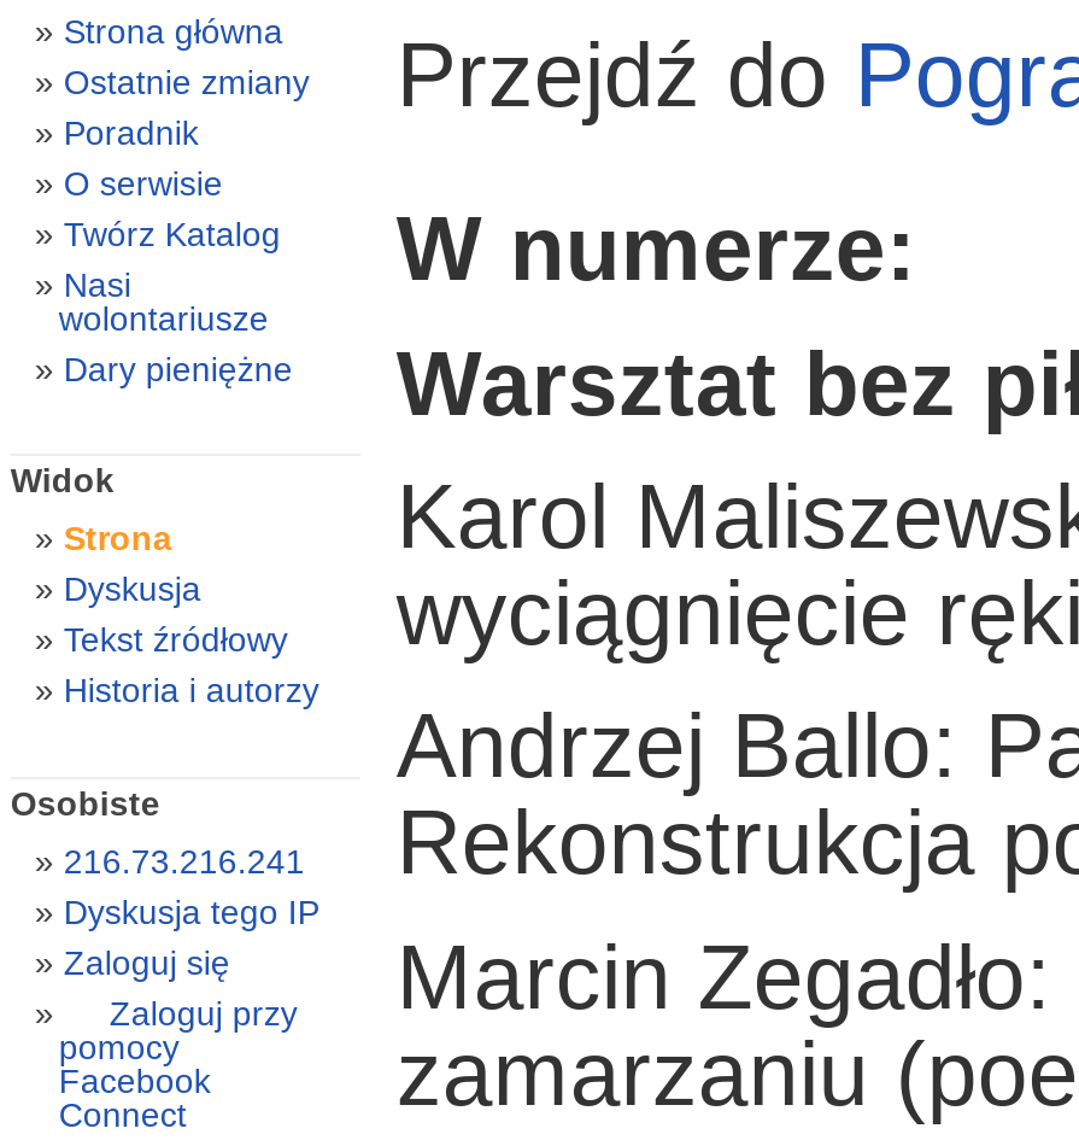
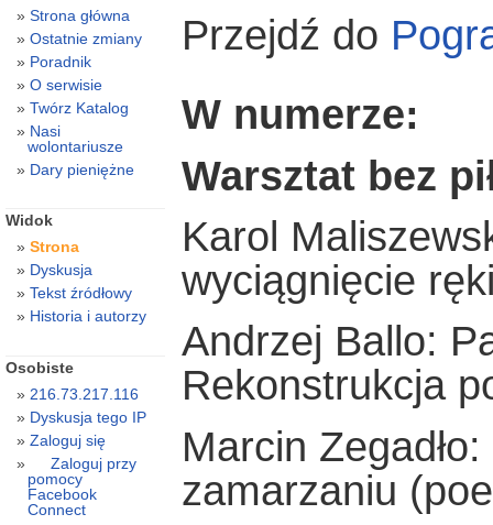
- 216.73.216.241
+ 216.73.217.116
